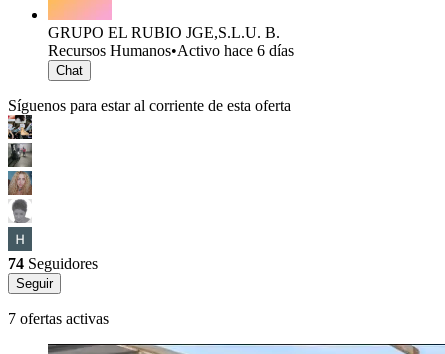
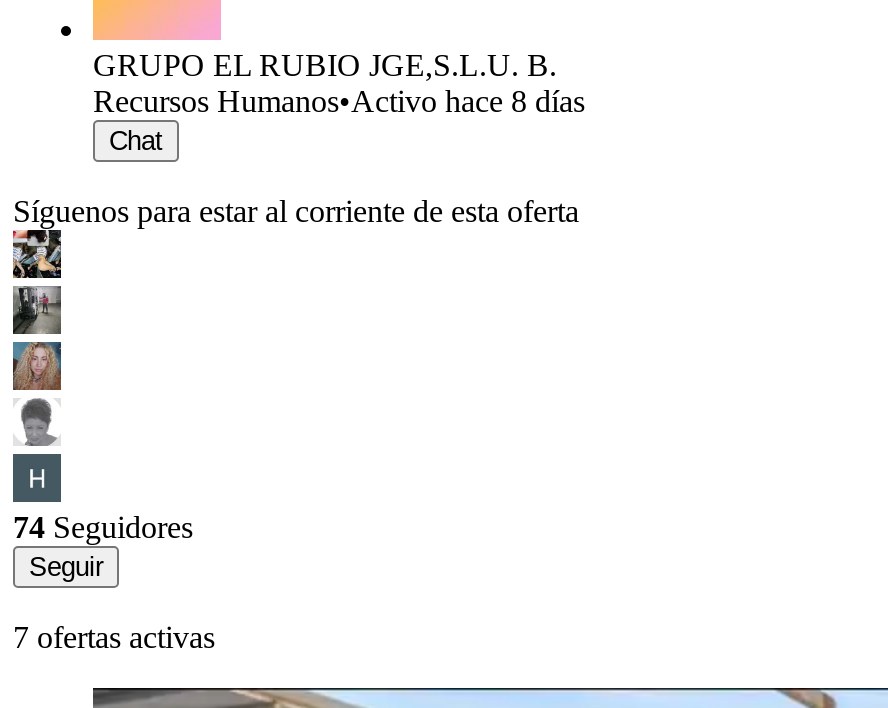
- Recursos Humanos•Activo hace 6 días
+ Recursos Humanos•Activo hace 8 días
